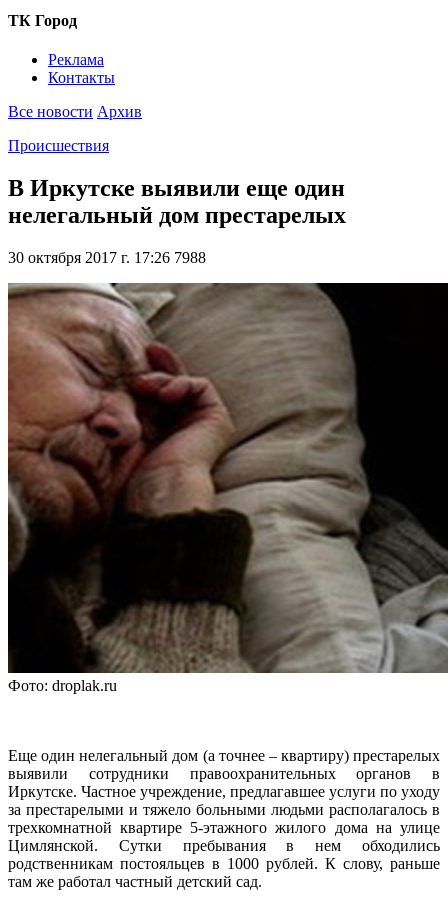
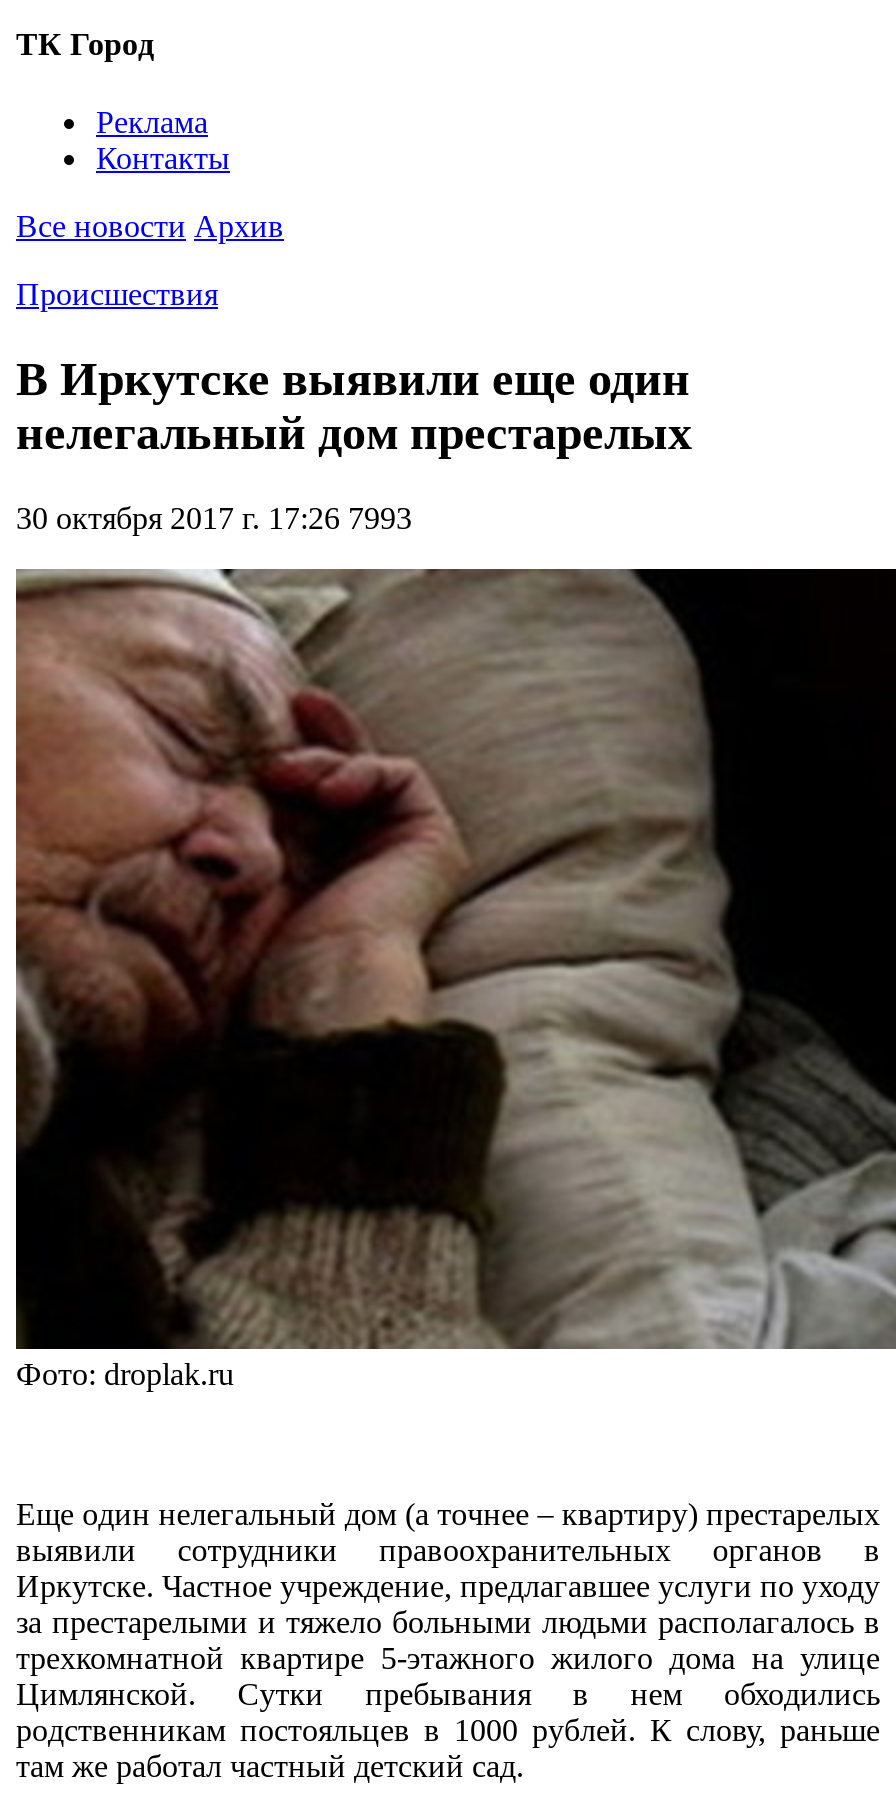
- 30 октября 2017 г. 17:26 7988
+ 30 октября 2017 г. 17:26 7993
